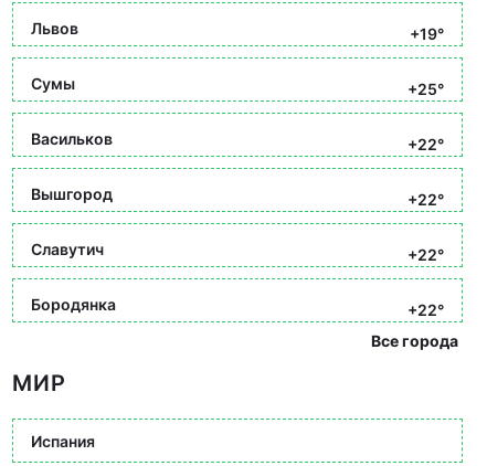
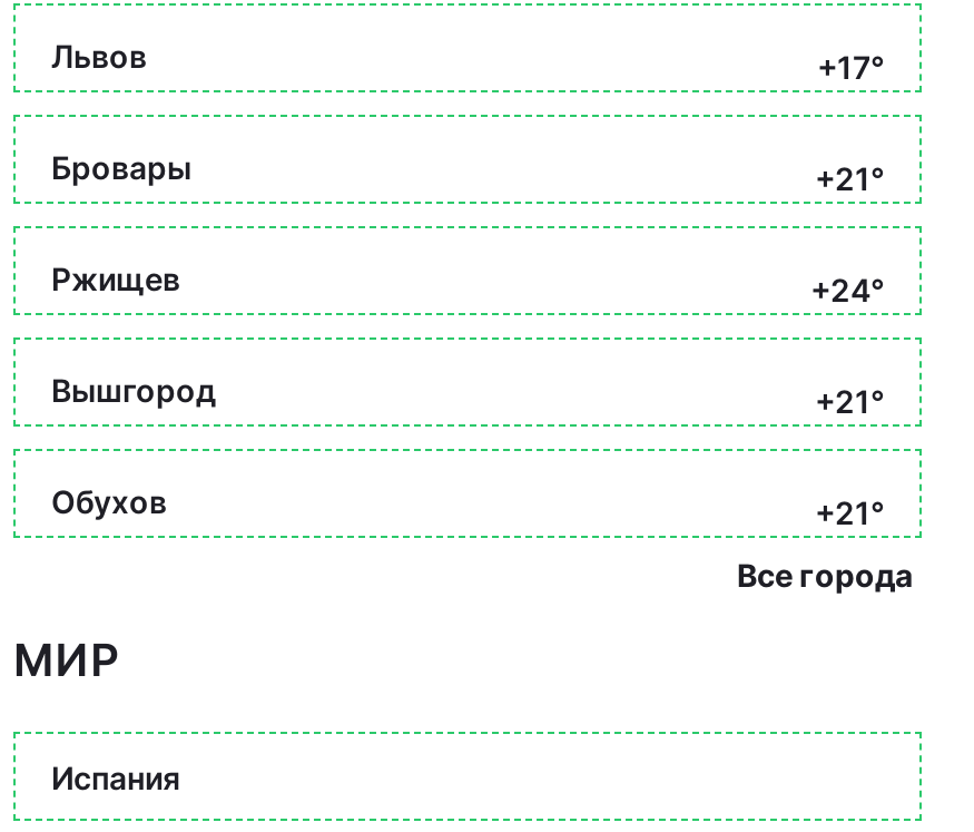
- +19°
+ +17°

- Сумы
- +25°
+ Бровары
+ +21°

- Васильков
- +22°
+ Ржищев
+ +24°

- +22°
- Славутич
- +22°
- Бородянка
- +22°
+ +21°
+ Обухов
+ +21°
